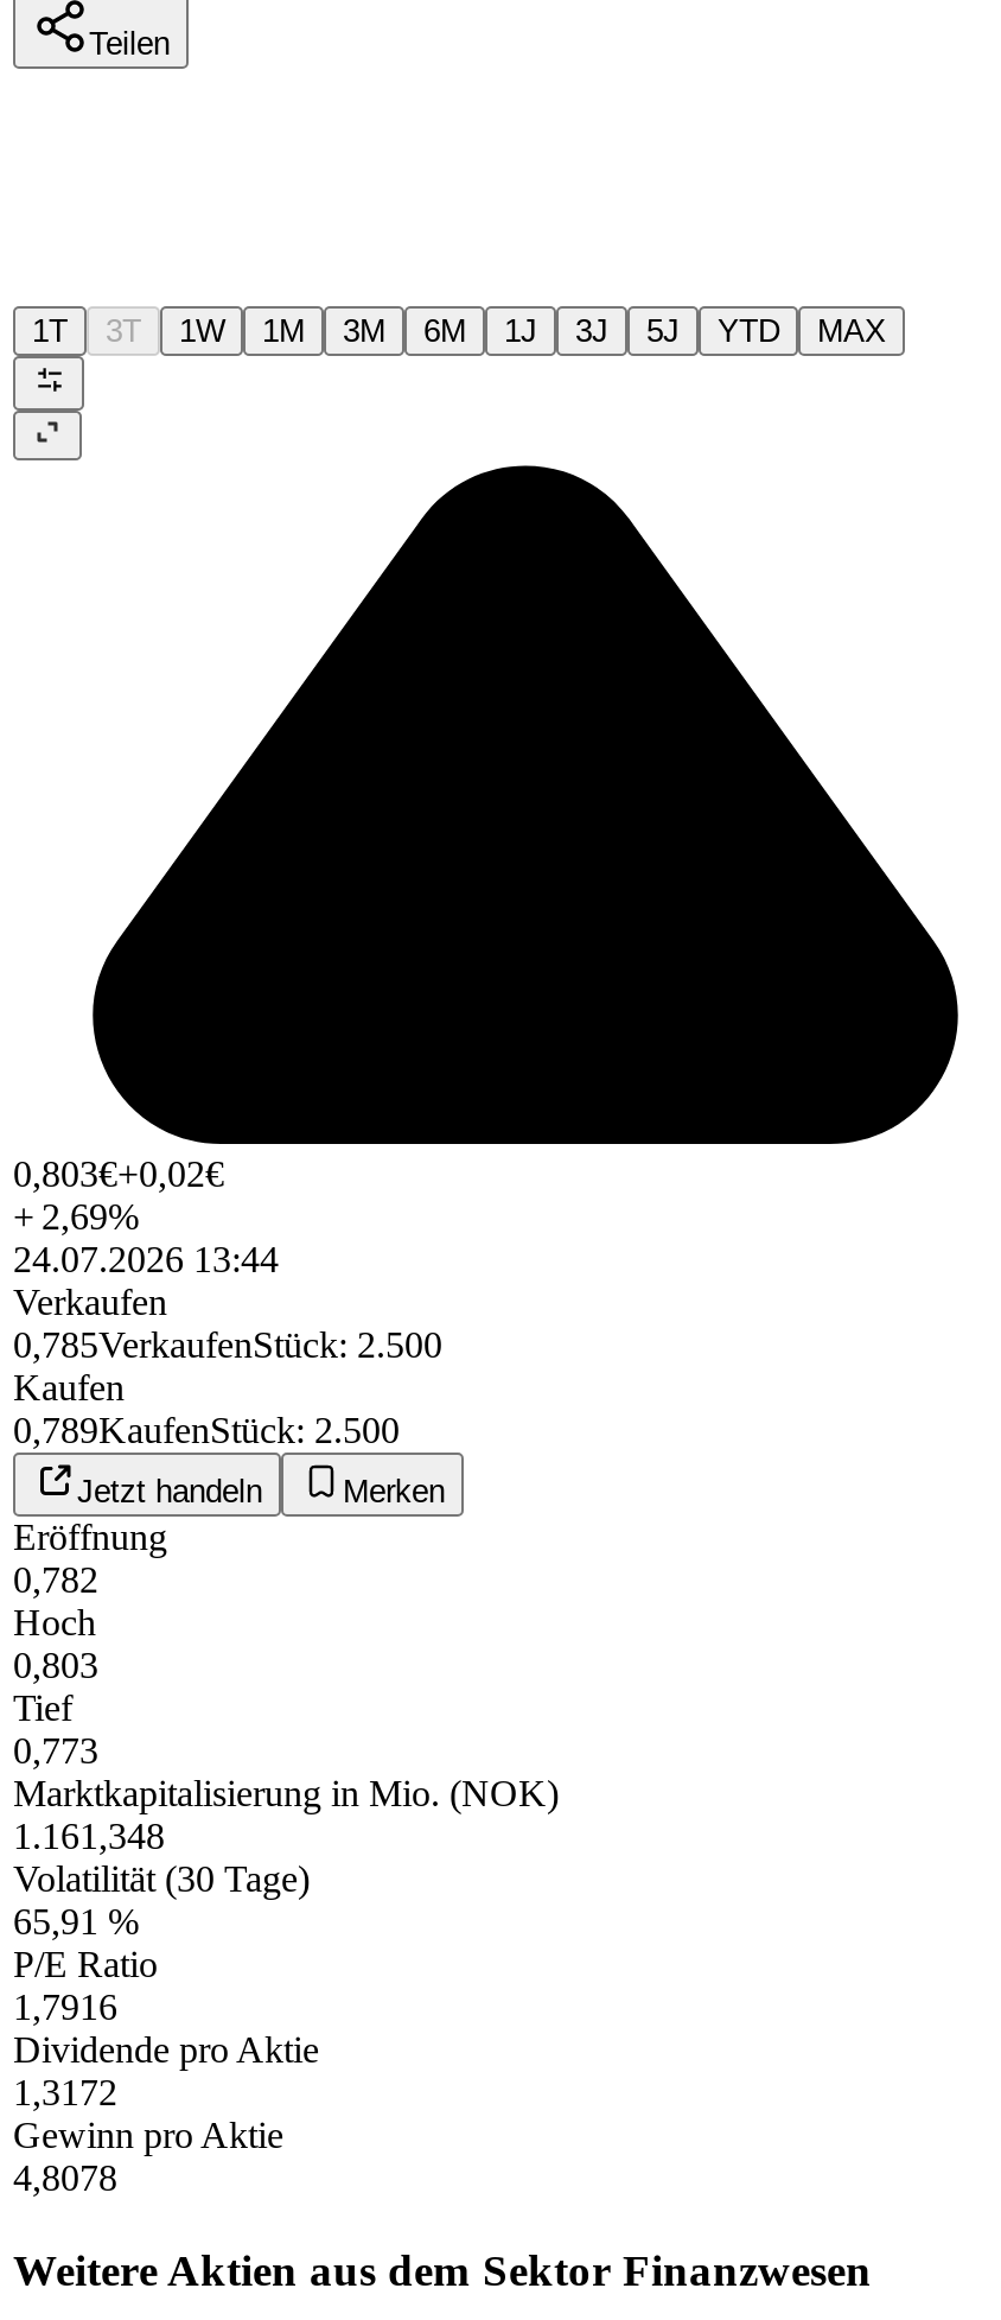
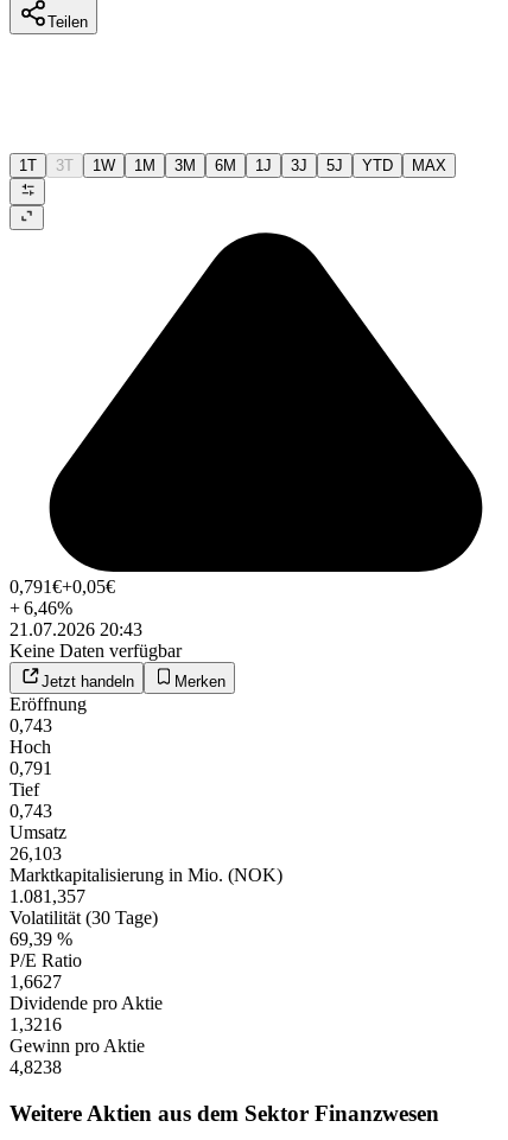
- 0,803€+0,02€
- + 2,69%
- 24.07.2026 13:44
- Verkaufen
- 0,785VerkaufenStück: 2.500
- Kaufen
- 0,789KaufenStück: 2.500
+ 0,791€+0,05€
+ + 6,46%
+ 21.07.2026 20:43
+ Keine Daten verfügbar

moved up: Jetzt handeln | Merken | Eröffnung

- 0,782
+ 0,743

moved up: Hoch

- 0,803
+ 0,791

moved up: Tief

- 0,773
+ 0,743
+ Umsatz
+ 26,103

- 1.161,348
+ 1.081,357

- 65,91 %
+ 69,39 %

- 1,7916
+ 1,6627

- 1,3172
+ 1,3216

- 4,8078
+ 4,8238
